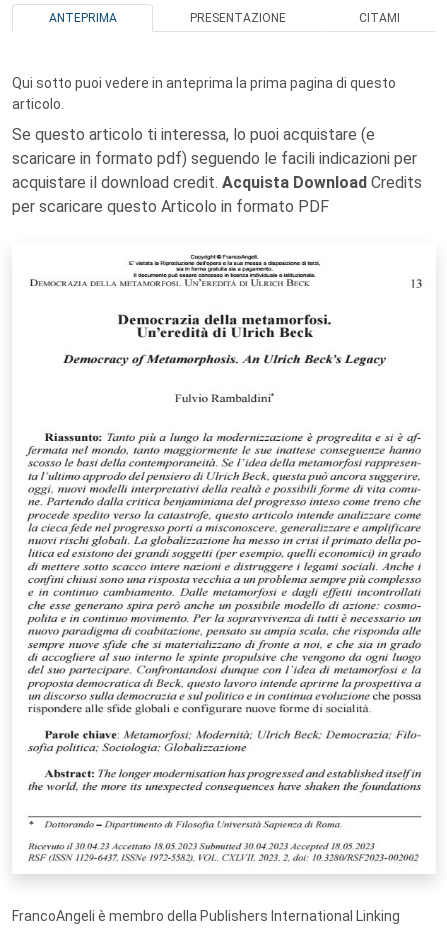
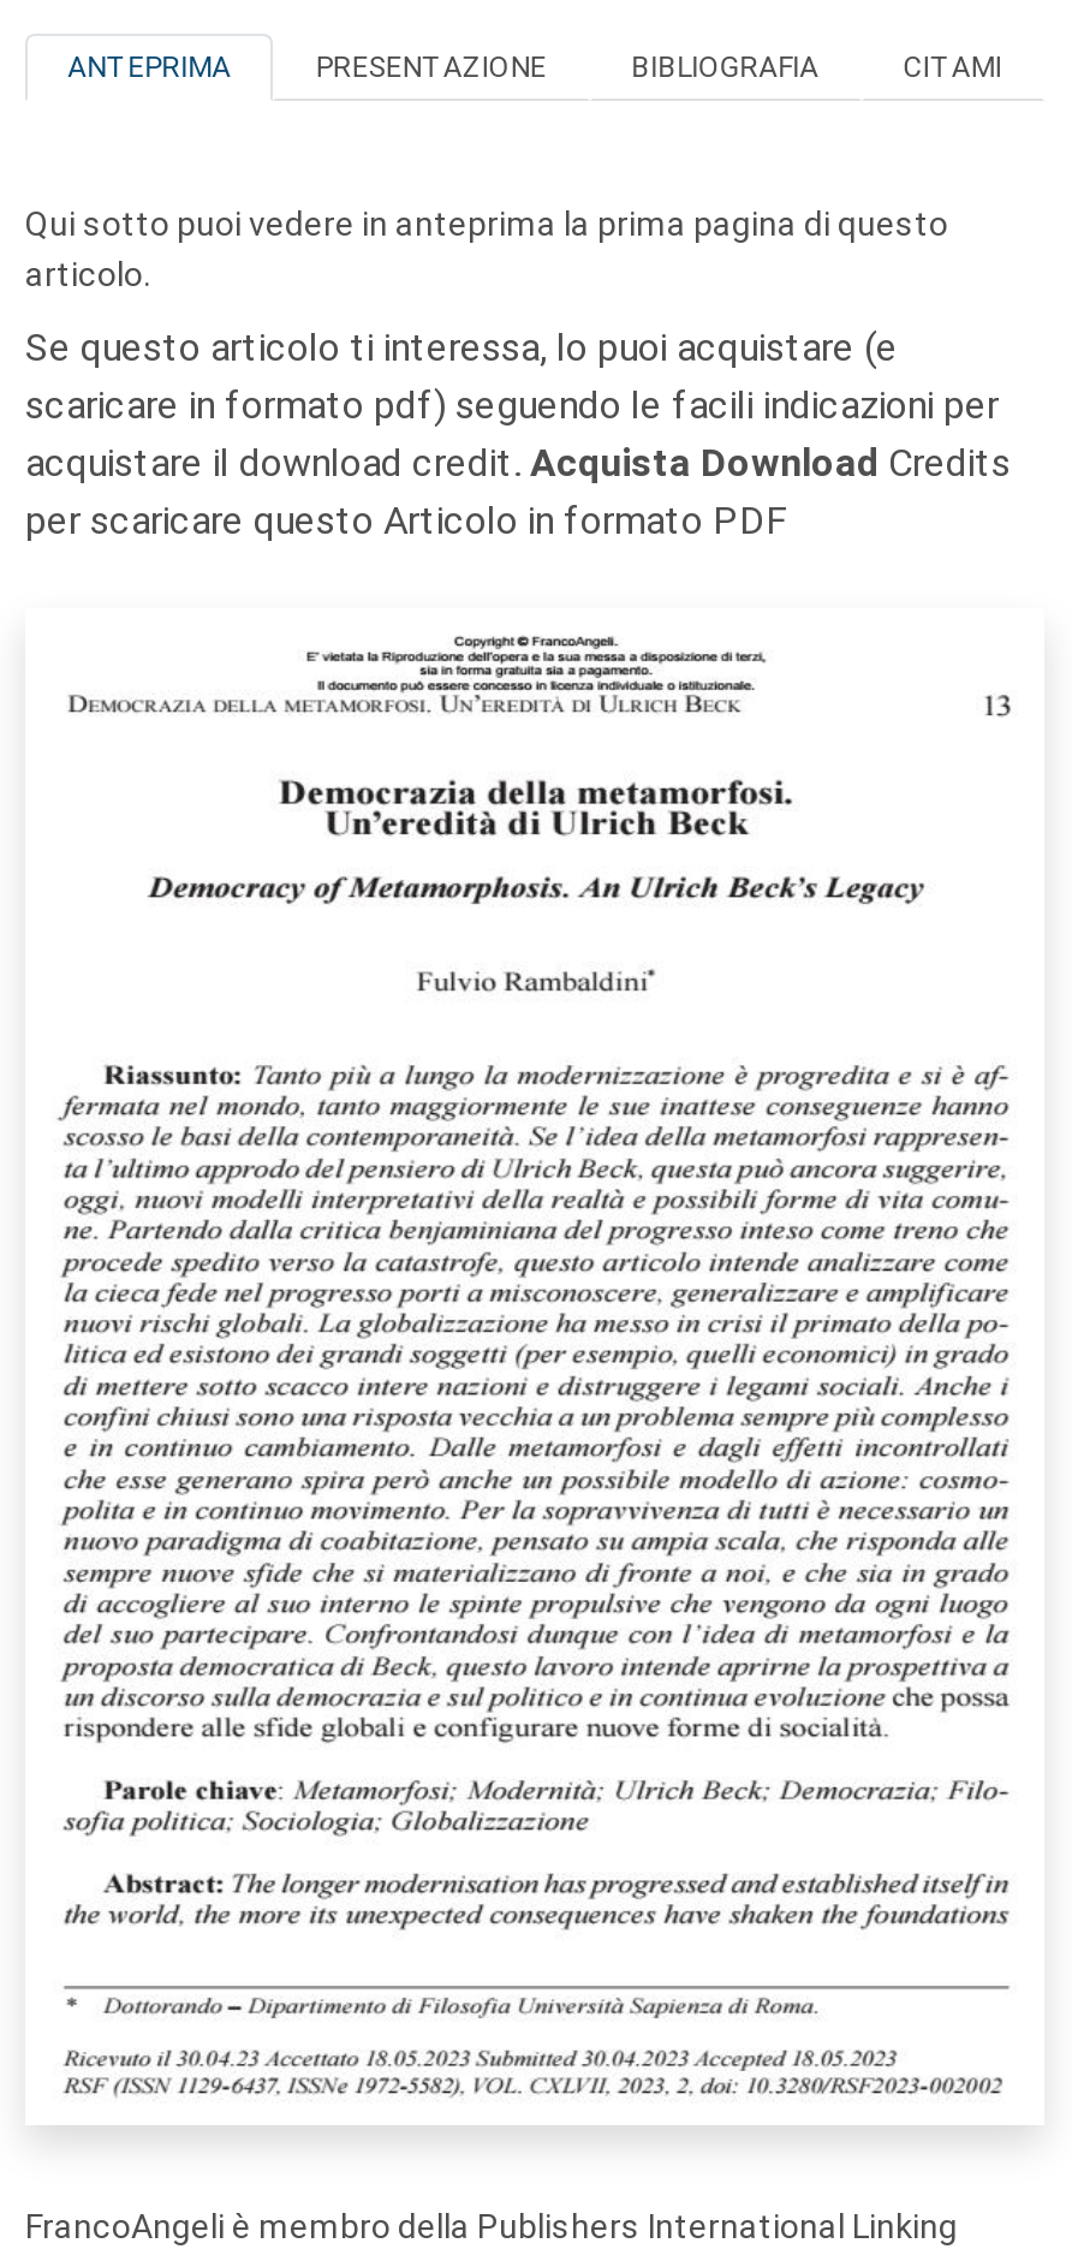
+ BIBLIOGRAFIA
